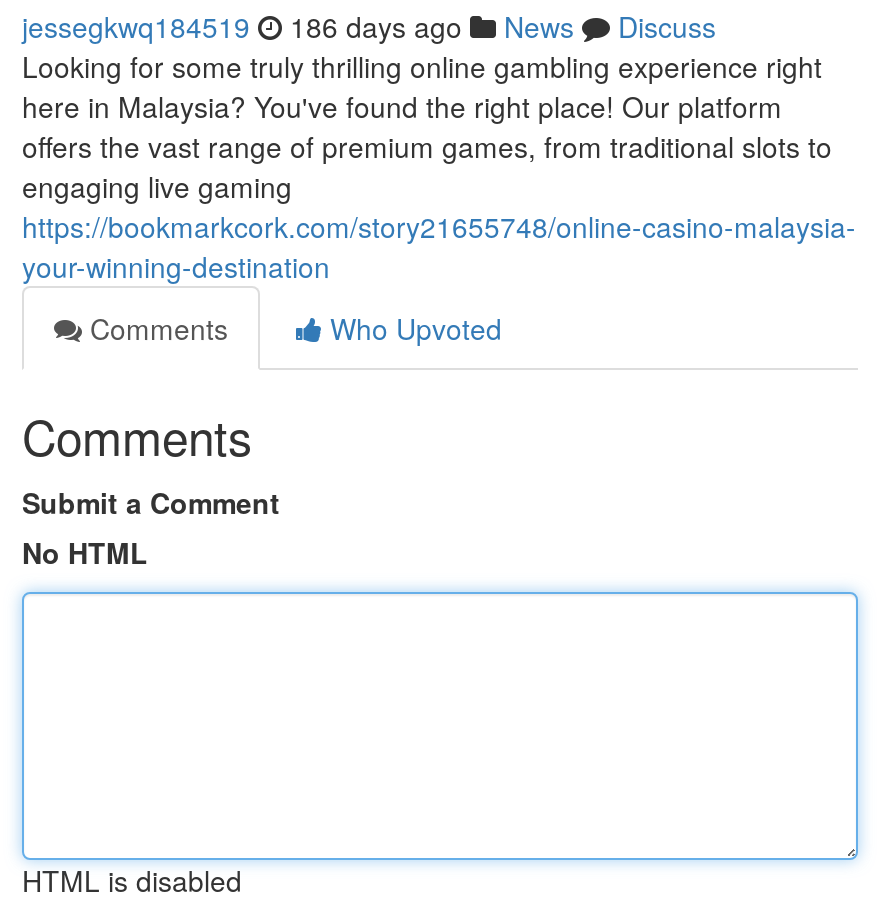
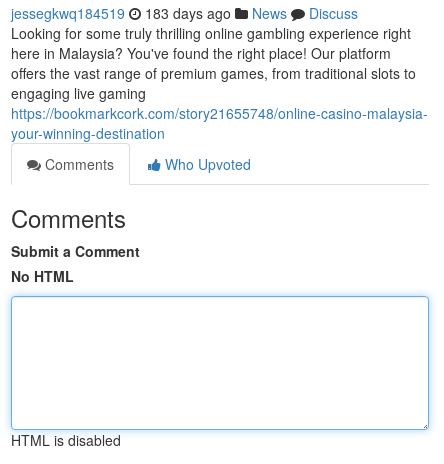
- jessegkwq184519 186 days ago News Discuss
+ jessegkwq184519 183 days ago News Discuss
